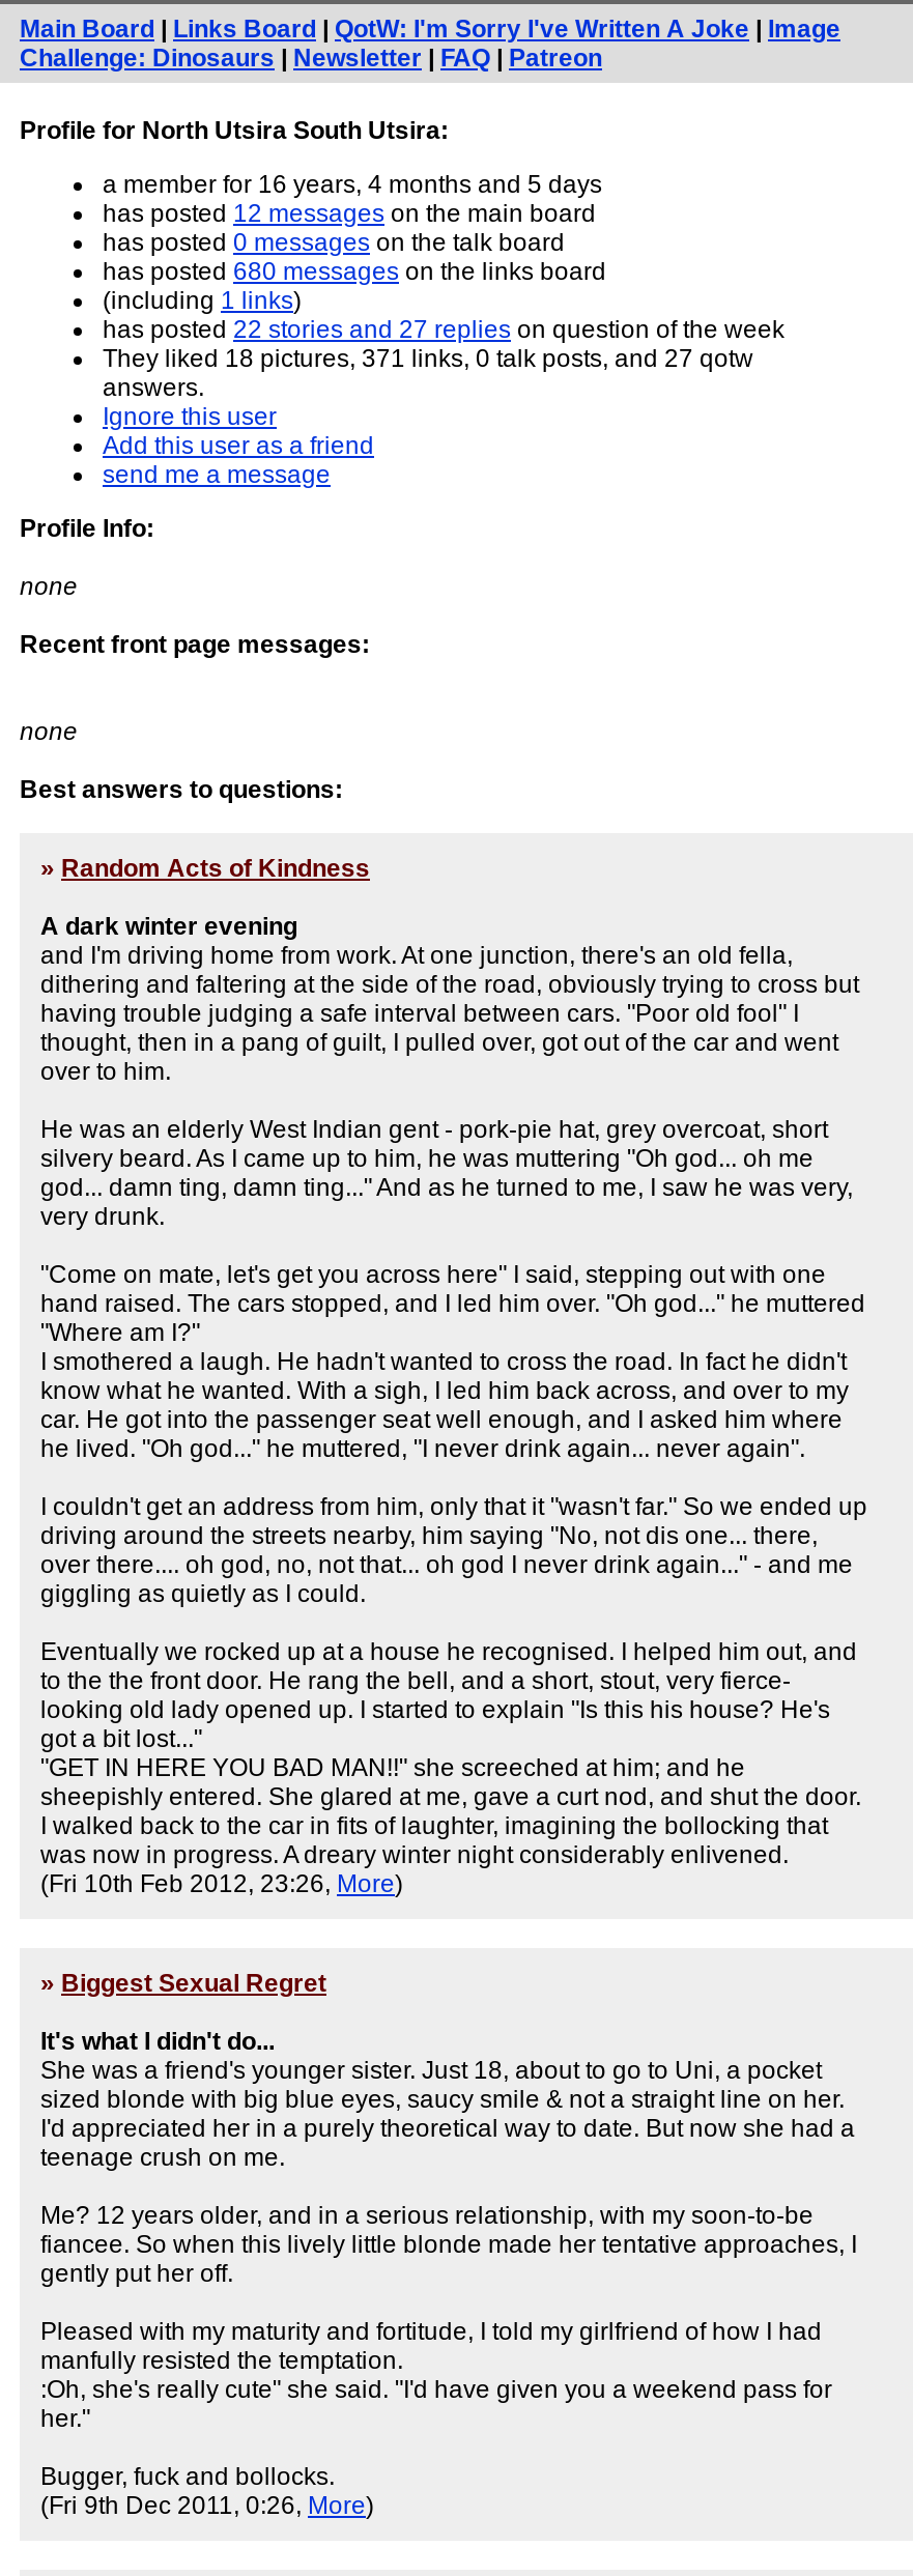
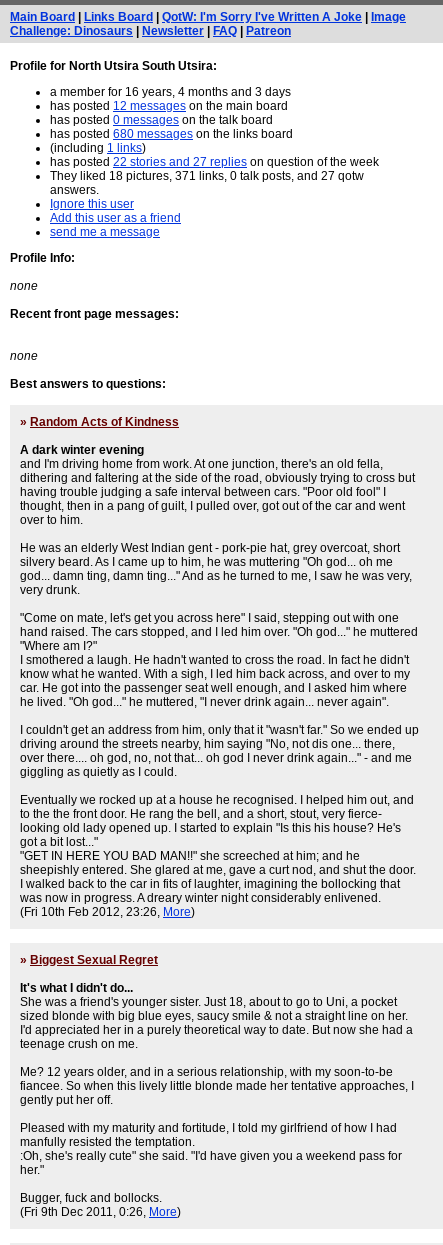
- a member for 16 years, 4 months and 5 days
+ a member for 16 years, 4 months and 3 days
